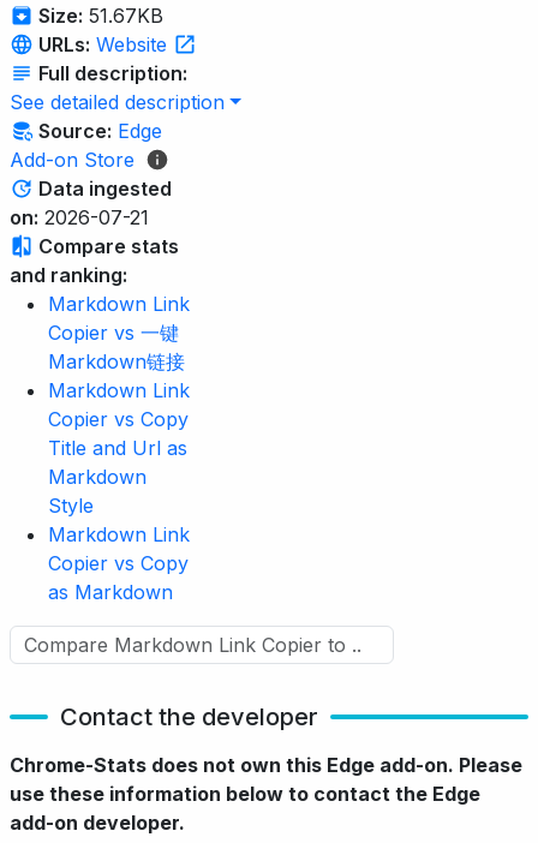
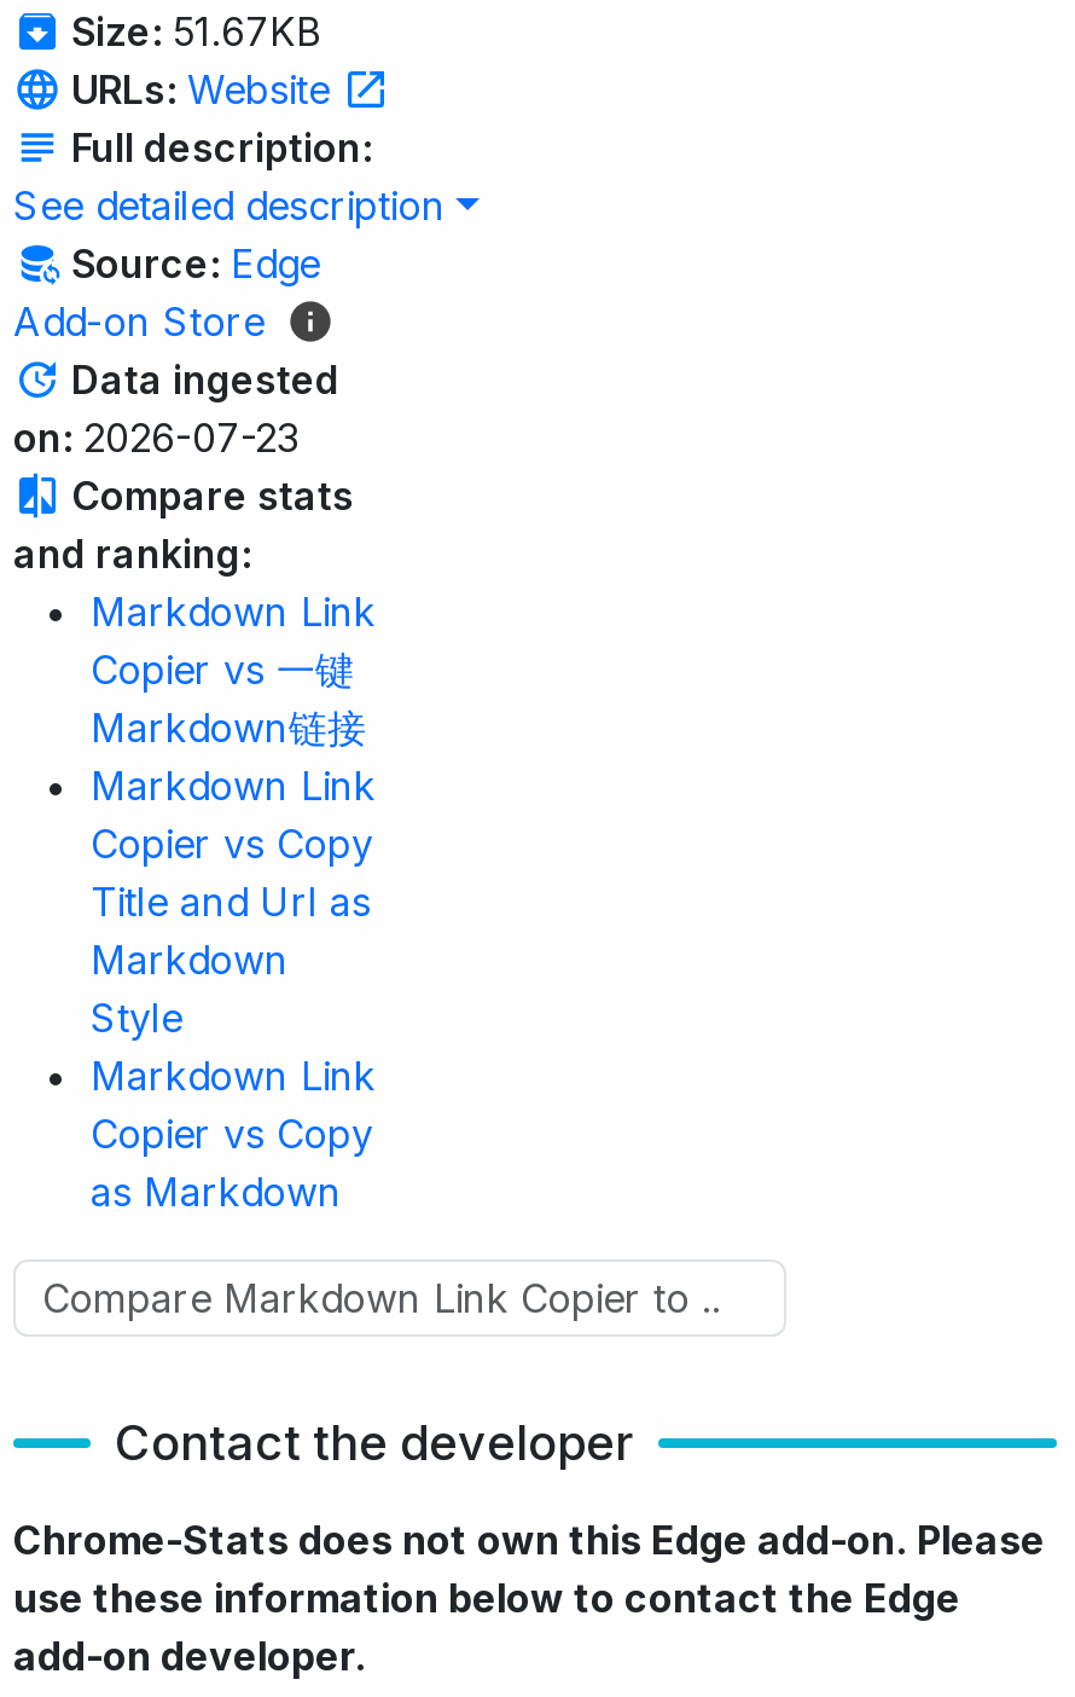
- on: 2026-07-21
+ on: 2026-07-23
